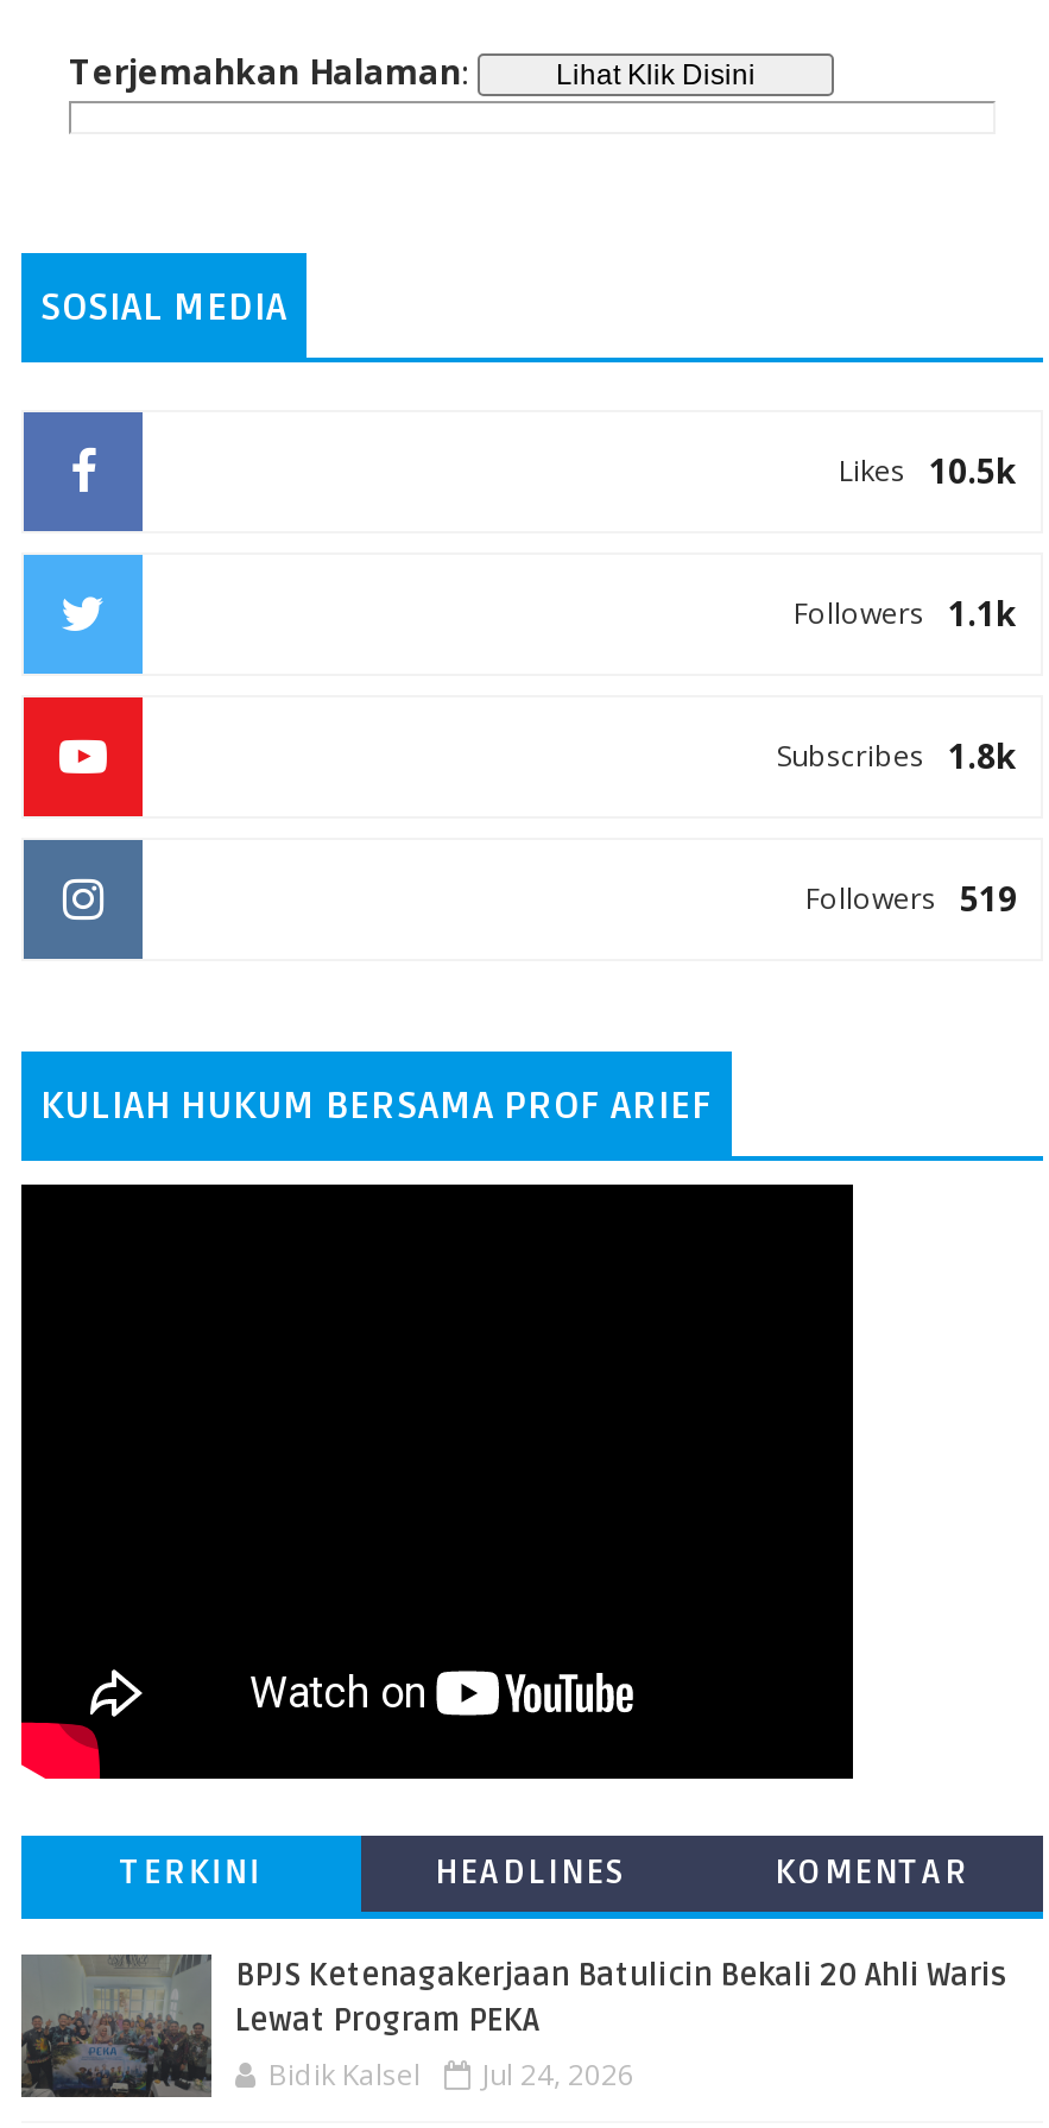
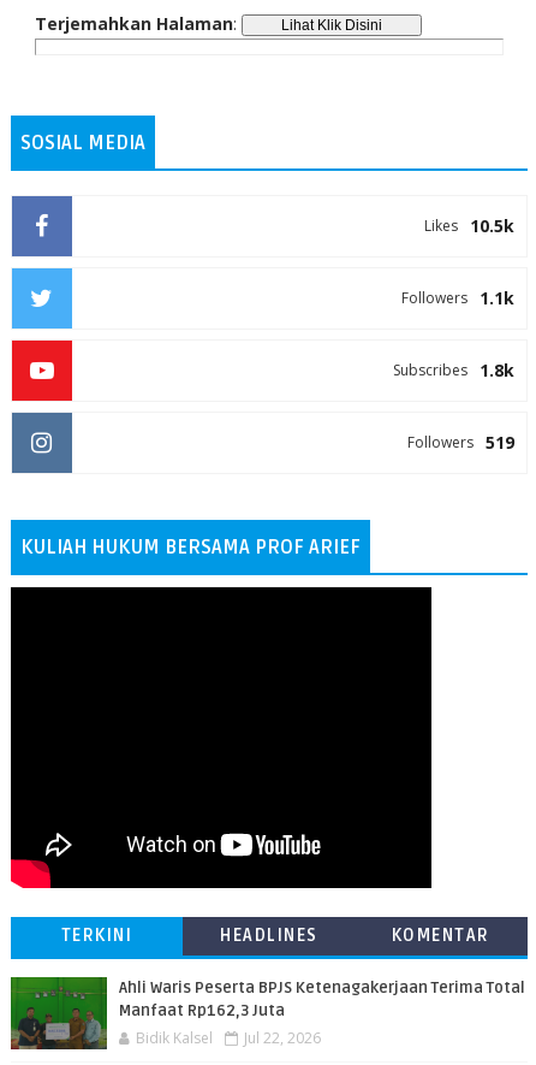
- [image]
- BPJS Ketenagakerjaan Batulicin Bekali 20 Ahli Waris
- Lewat Program PEKA
+ [image]
+ Ahli Waris Peserta BPJS Ketenagakerjaan Terima Total
+ Manfaat Rp162,3 Juta

- Bidik Kalsel Jul 24, 2026
+ Bidik Kalsel Jul 22, 2026
